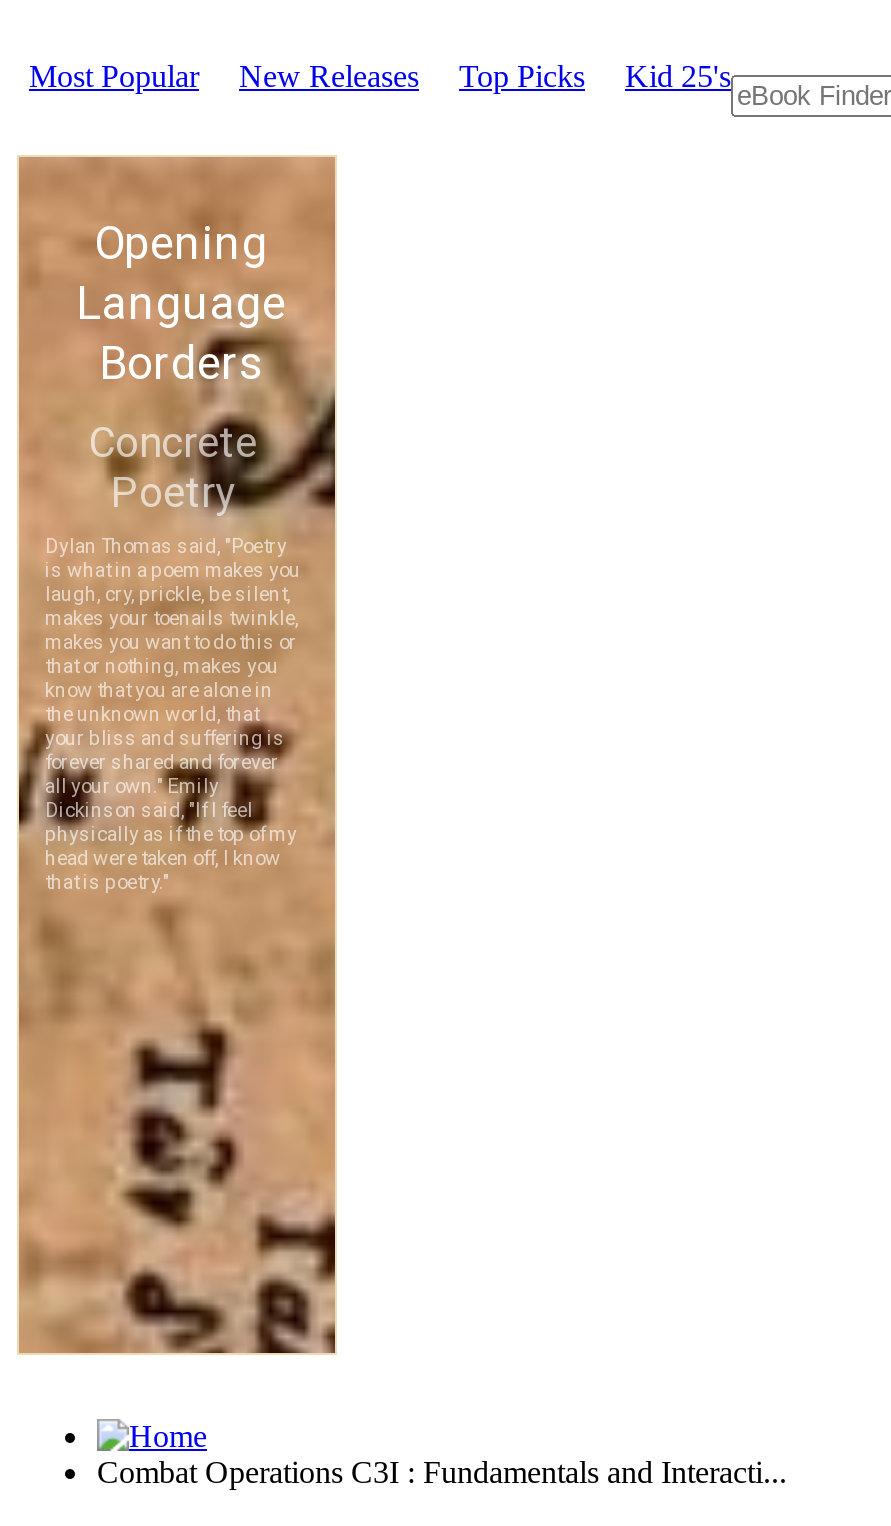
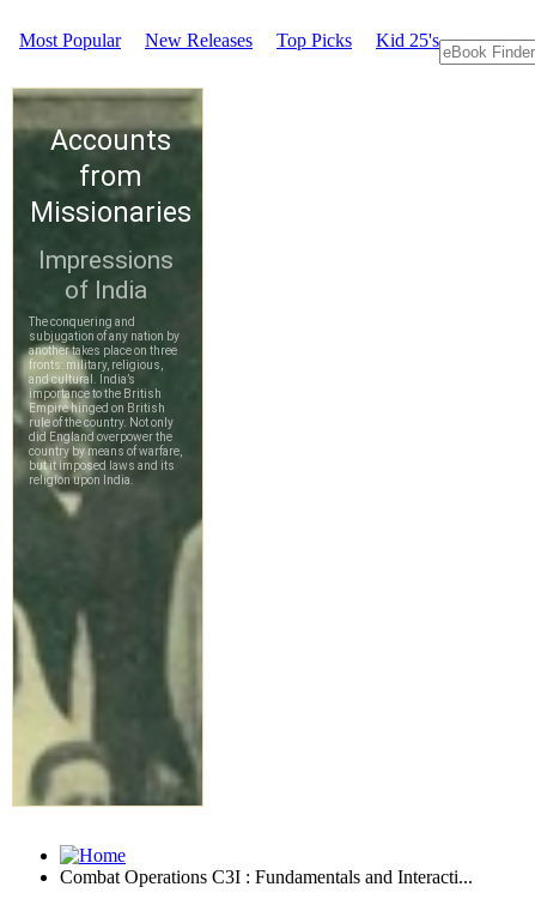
- [image]
+ [image]
